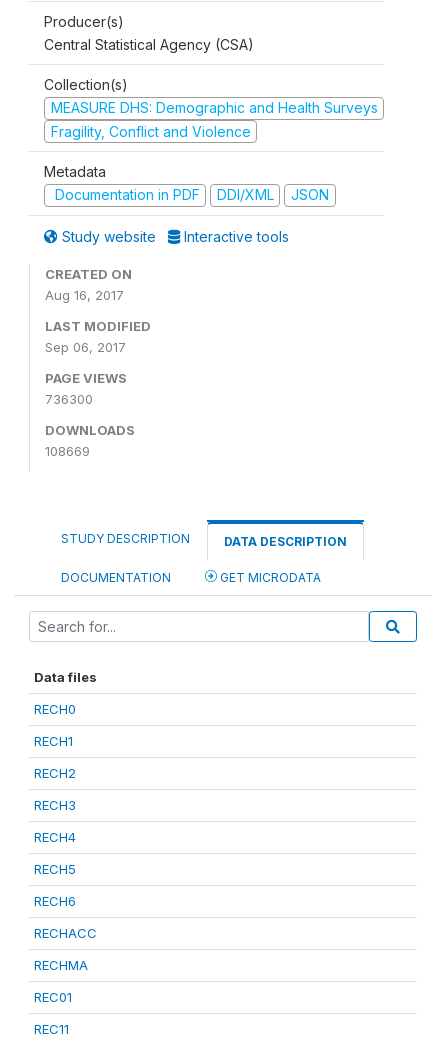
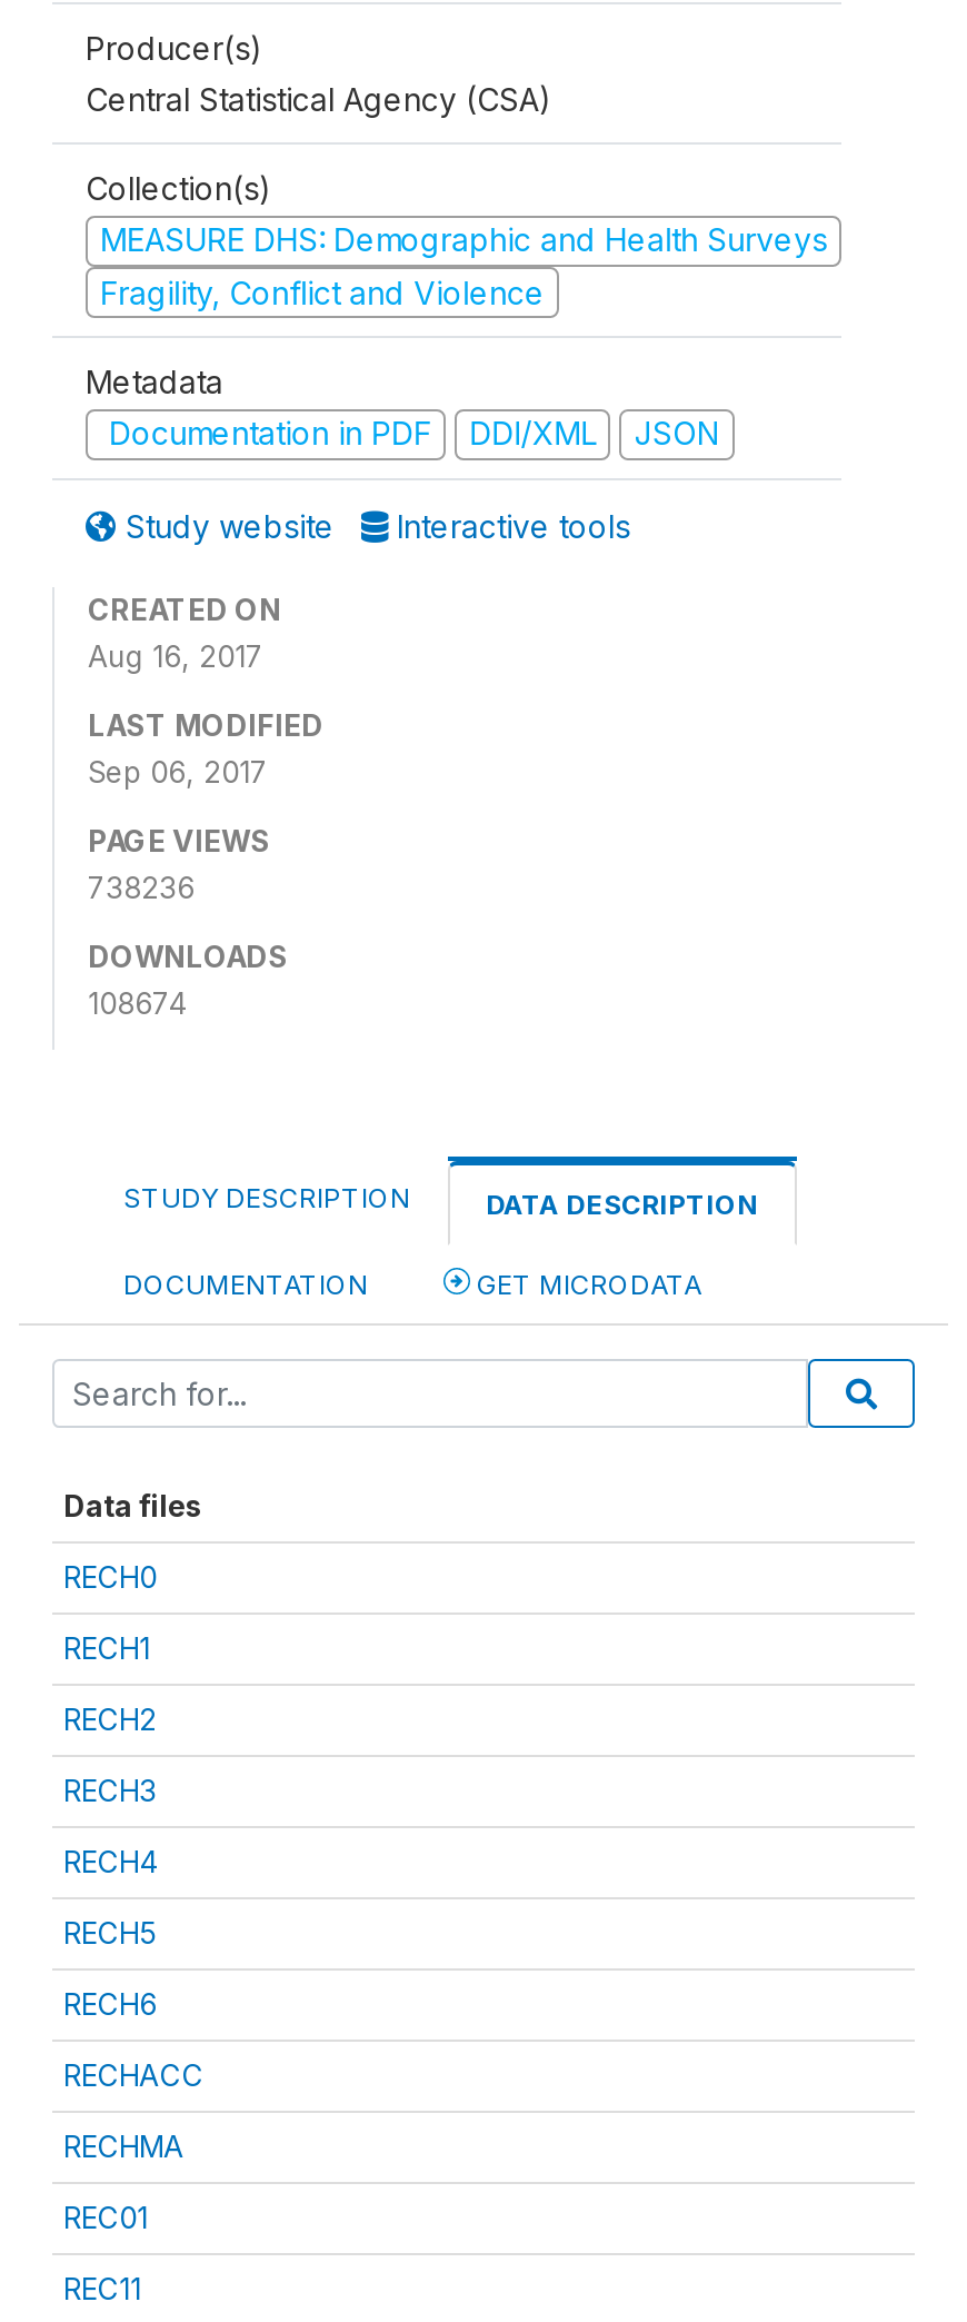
- 736300
+ 738236

- 108669
+ 108674
